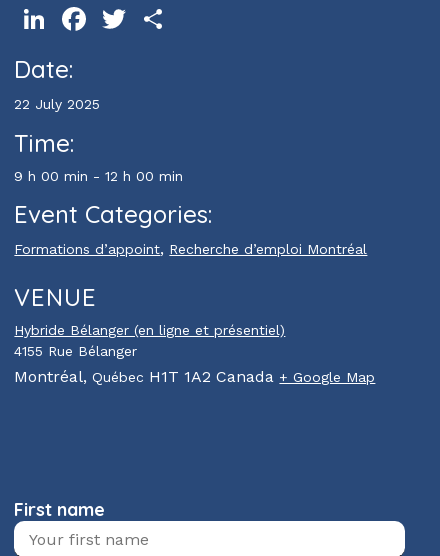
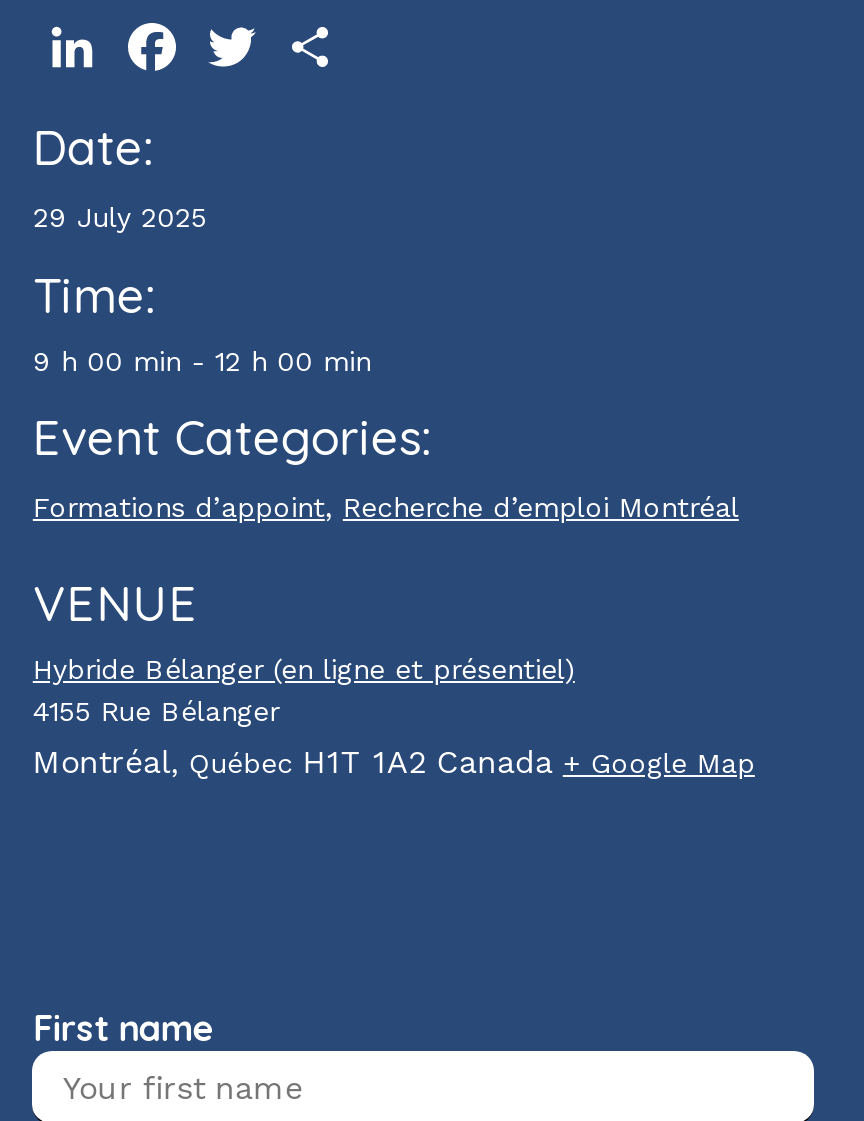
- 22 July 2025
+ 29 July 2025
